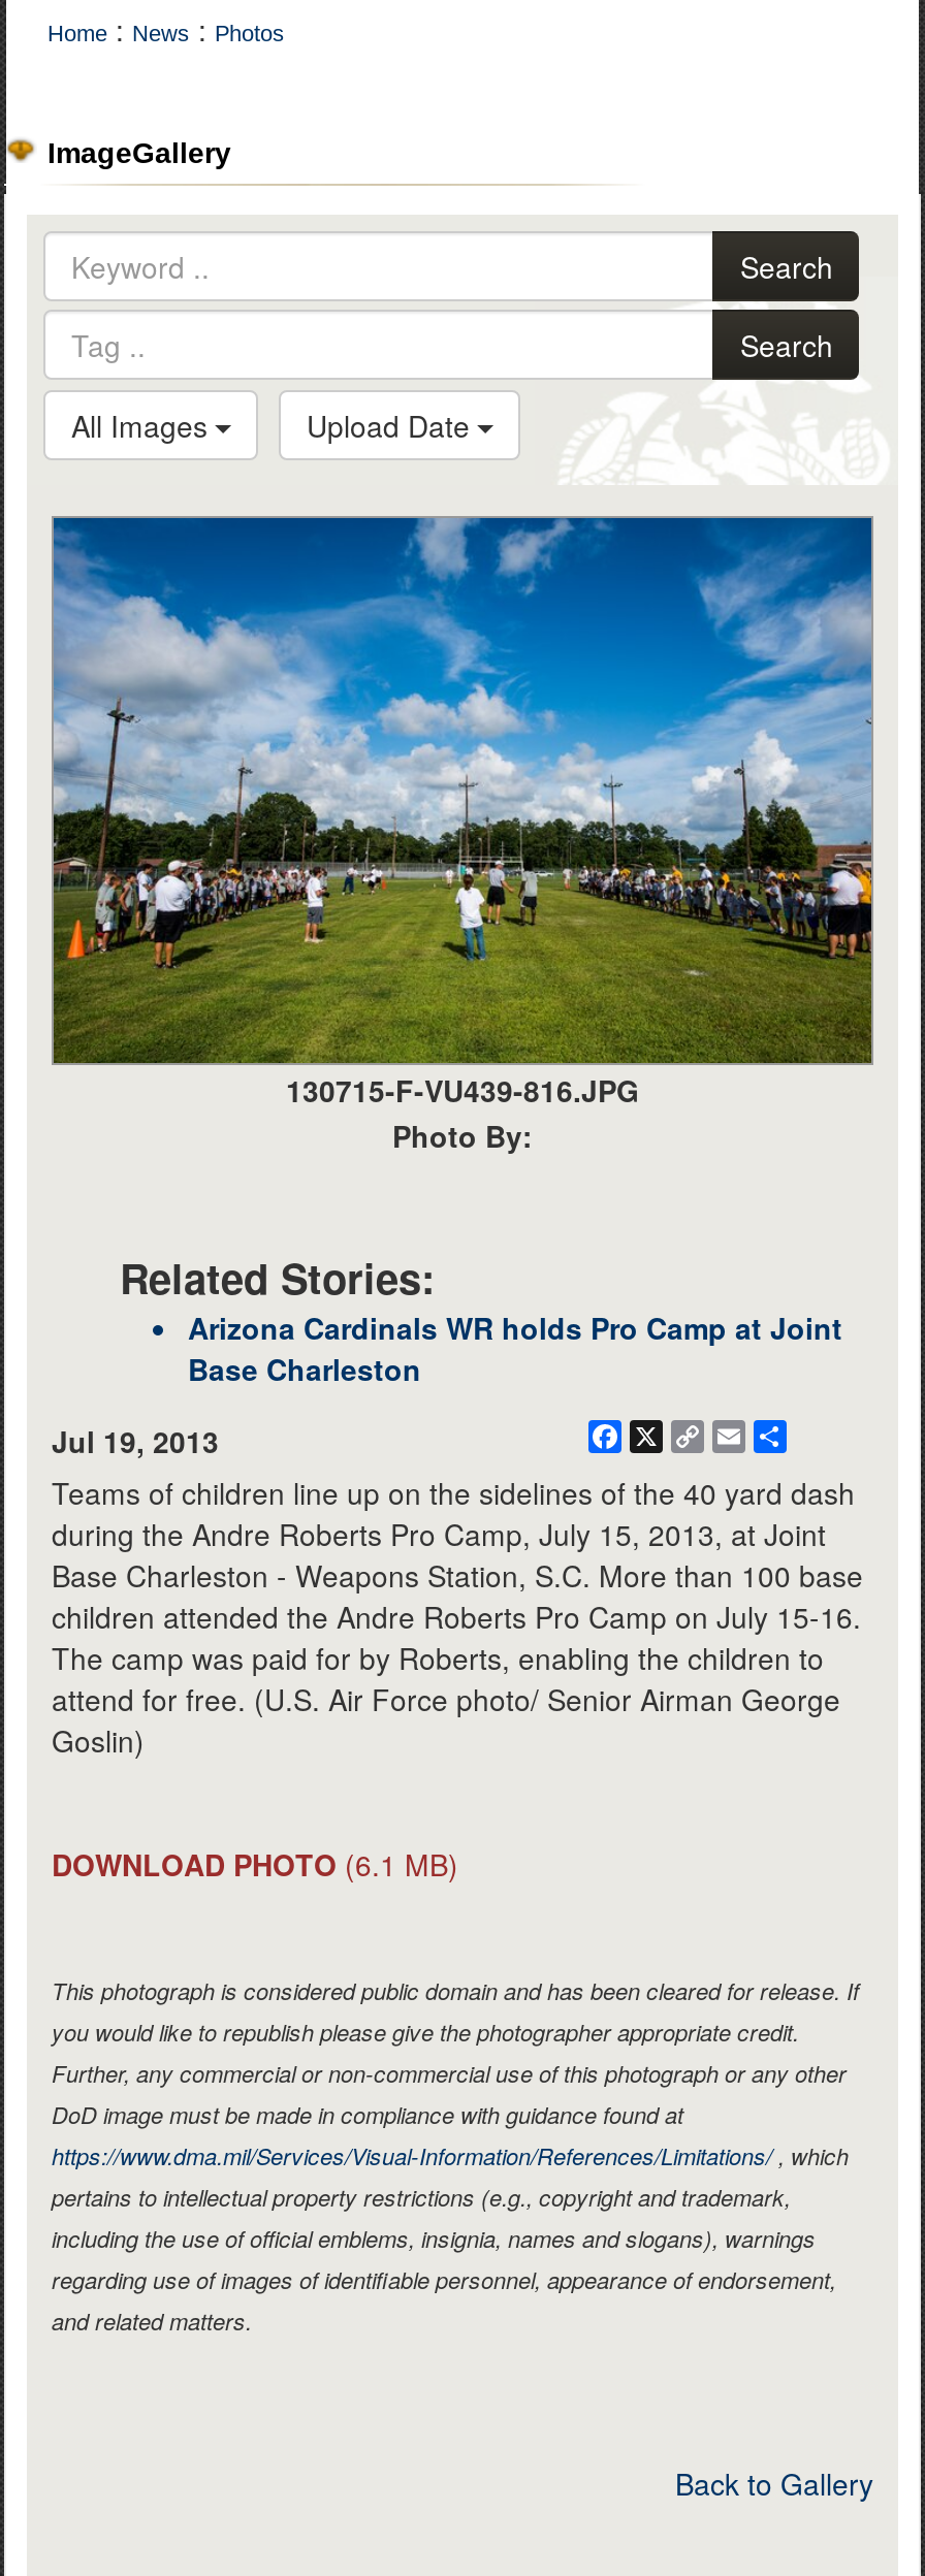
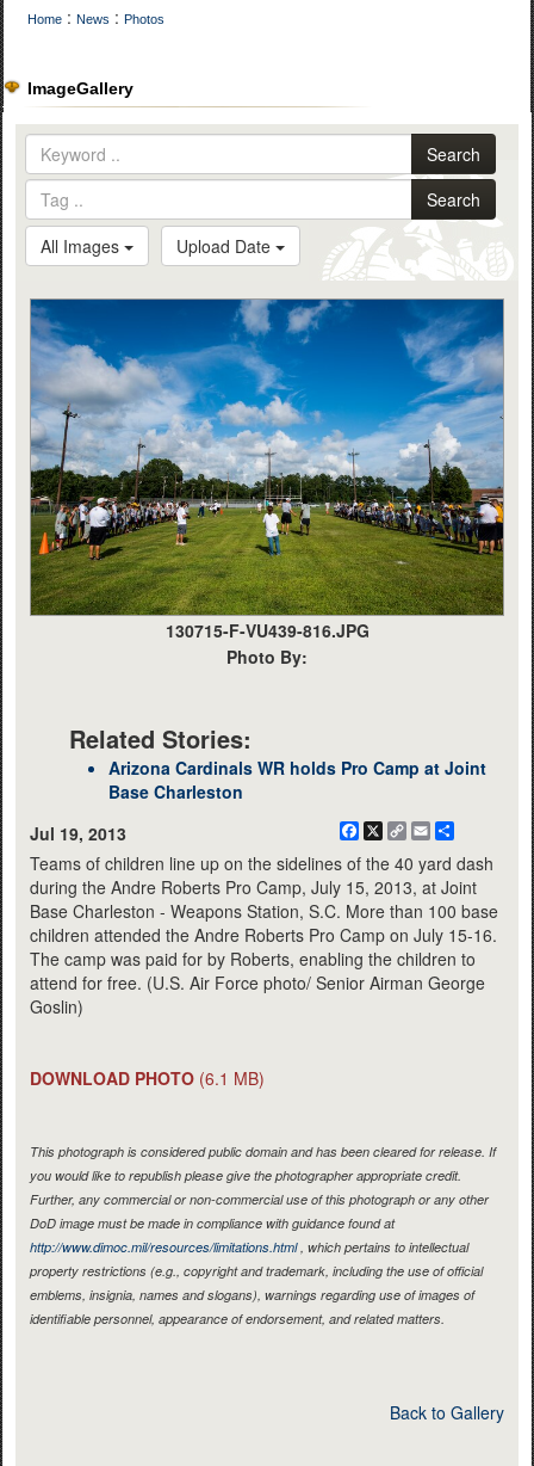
- https://www.dma.mil/Services/Visual-Information/References/Limitations/, which
- pertains to intellectual property restrictions (e.g., copyright and trademark,
- including the use of official emblems, insignia, names and slogans), warnings
- regarding use of images of identifiable personnel, appearance of endorsement,
- and related matters.
+ http://www.dimoc.mil/resources/limitations.html, which pertains to intellectual
+ property restrictions (e.g., copyright and trademark, including the use of official
+ emblems, insignia, names and slogans), warnings regarding use of images of
+ identifiable personnel, appearance of endorsement, and related matters.
